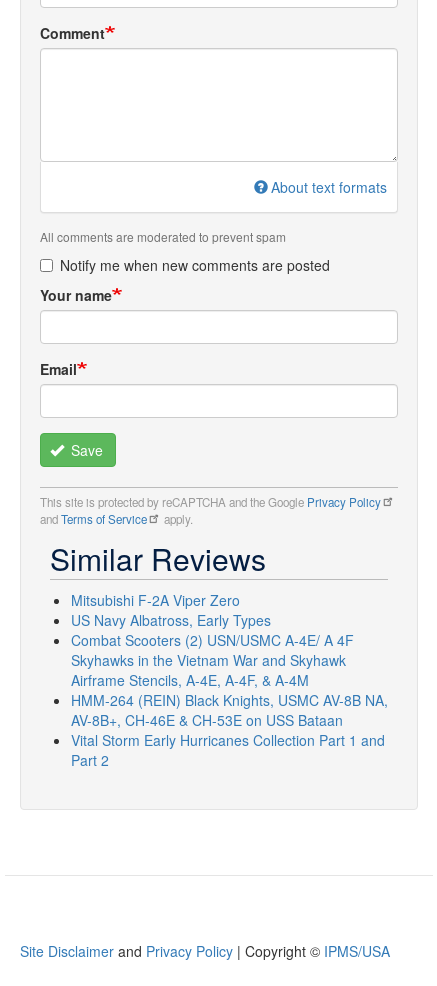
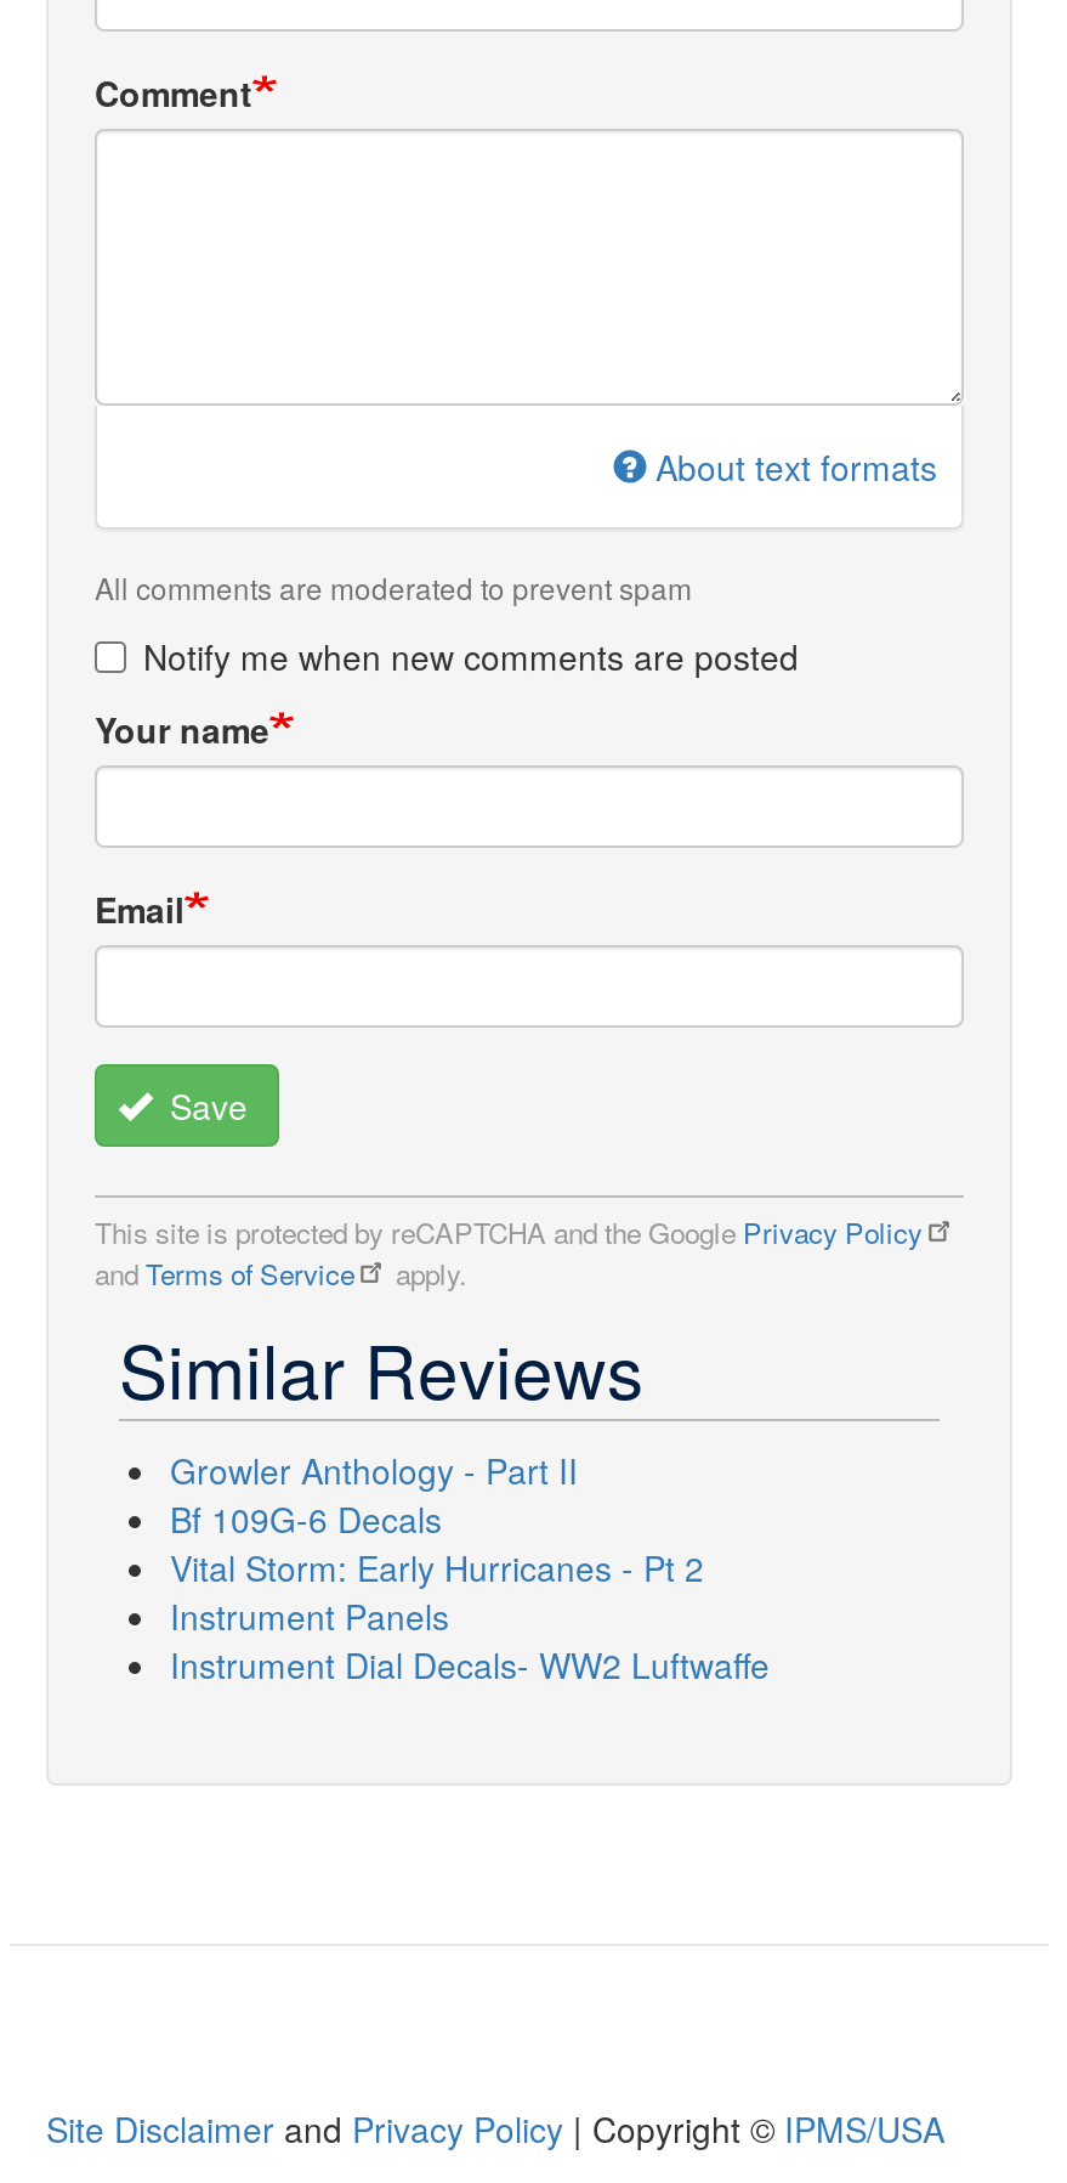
- Mitsubishi F-2A Viper Zero
- US Navy Albatross, Early Types
- Combat Scooters (2) USN/USMC A-4E/ A 4F
- Skyhawks in the Vietnam War and Skyhawk
- Airframe Stencils, A-4E, A-4F, & A-4M
- HMM-264 (REIN) Black Knights, USMC AV-8B NA,
- AV-8B+, CH-46E & CH-53E on USS Bataan
- Vital Storm Early Hurricanes Collection Part 1 and
- Part 2
+ Growler Anthology - Part II
+ Bf 109G-6 Decals
+ Vital Storm: Early Hurricanes - Pt 2
+ Instrument Panels
+ Instrument Dial Decals- WW2 Luftwaffe
